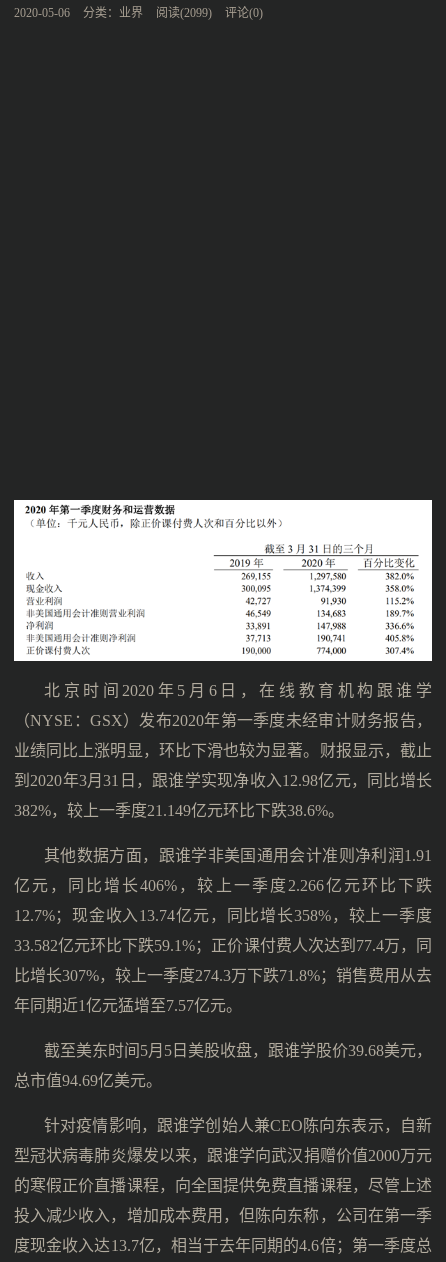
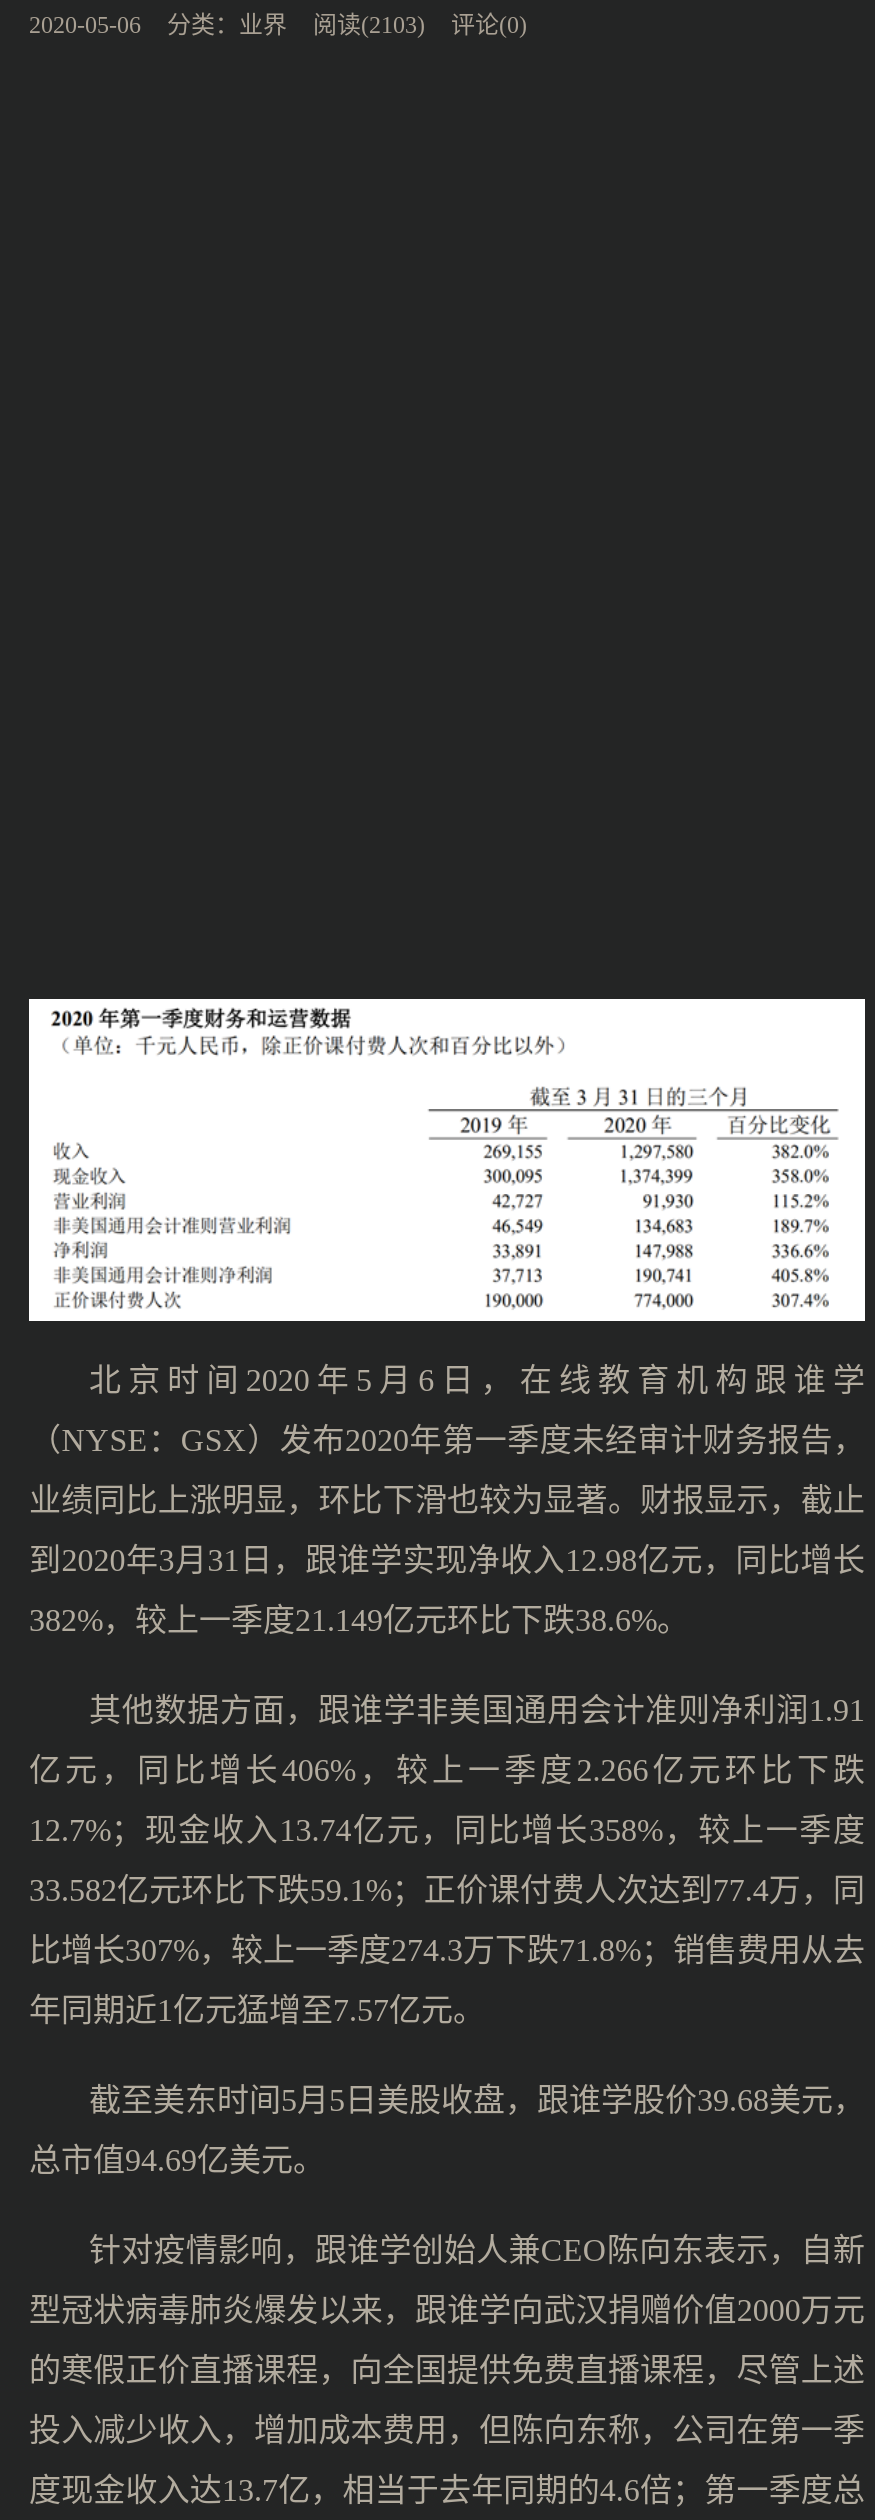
- 2020-05-06 分类：业界 阅读(2099) 评论(0)
+ 2020-05-06 分类：业界 阅读(2103) 评论(0)
